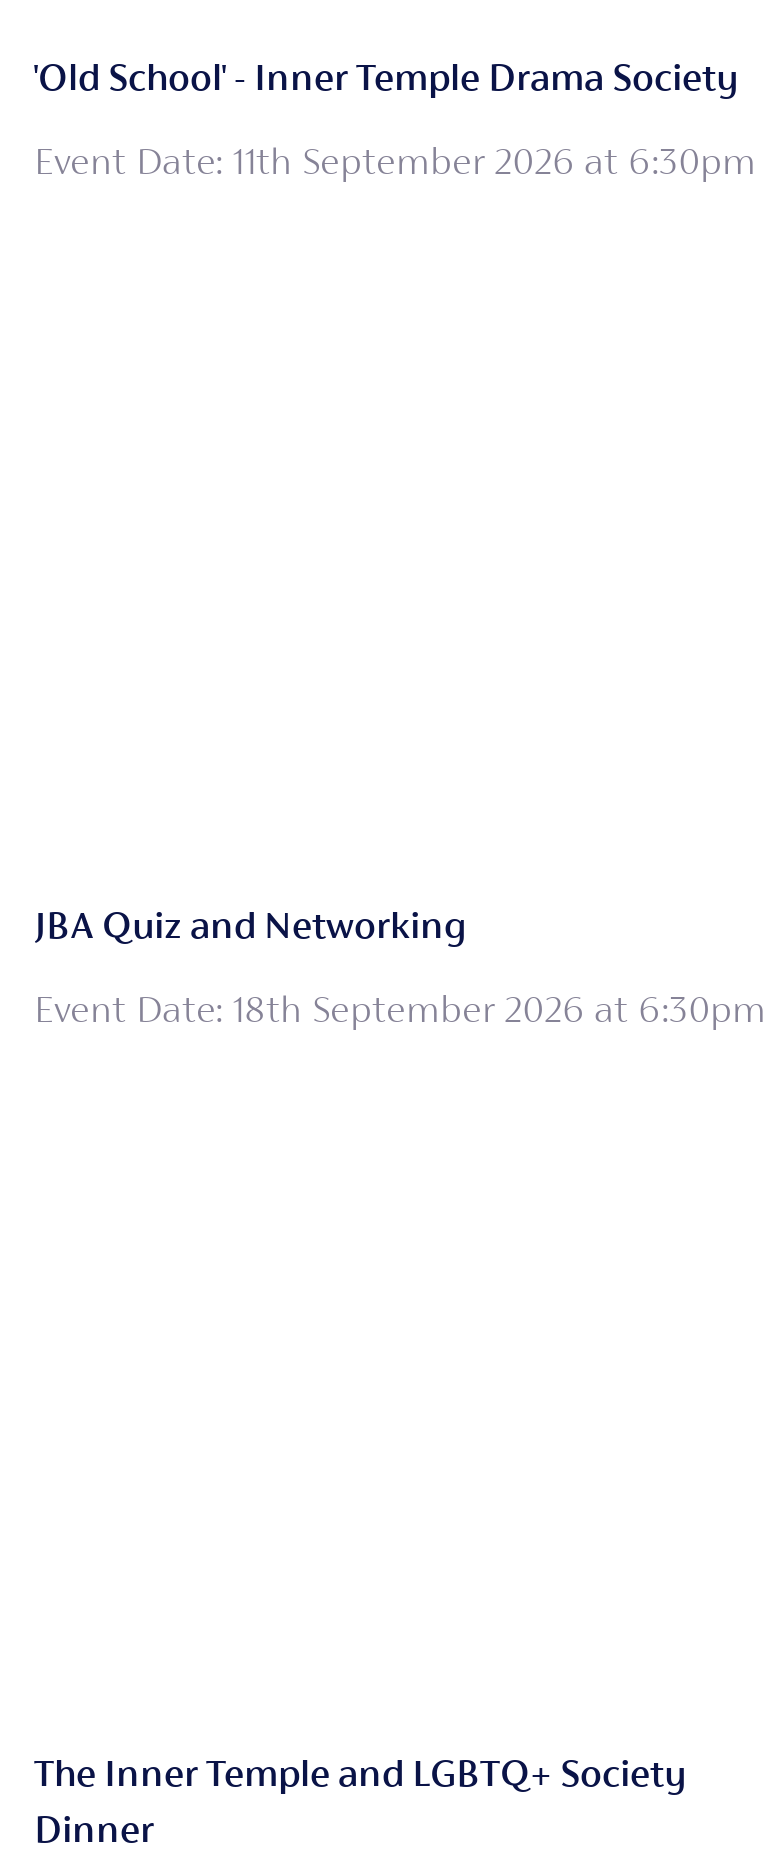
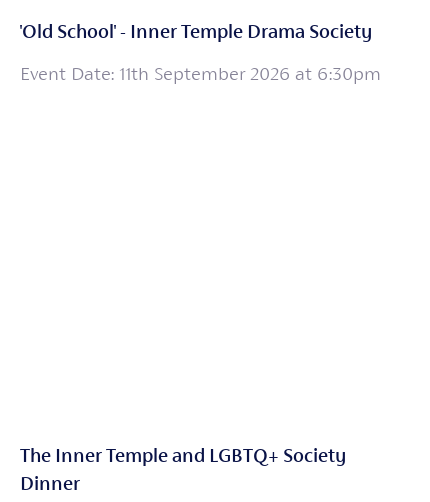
- JBA Quiz and Networking
- Event Date: 18th September 2026 at 6:30pm
